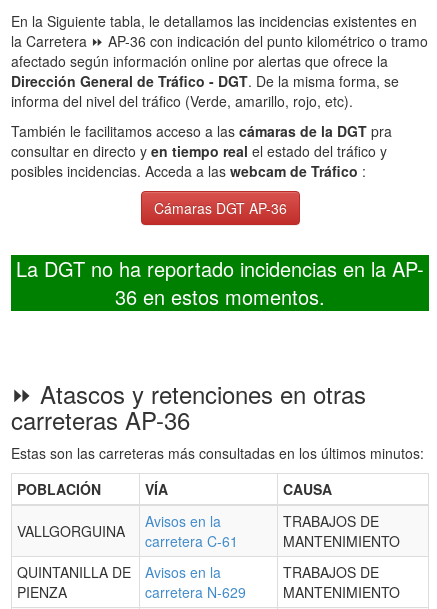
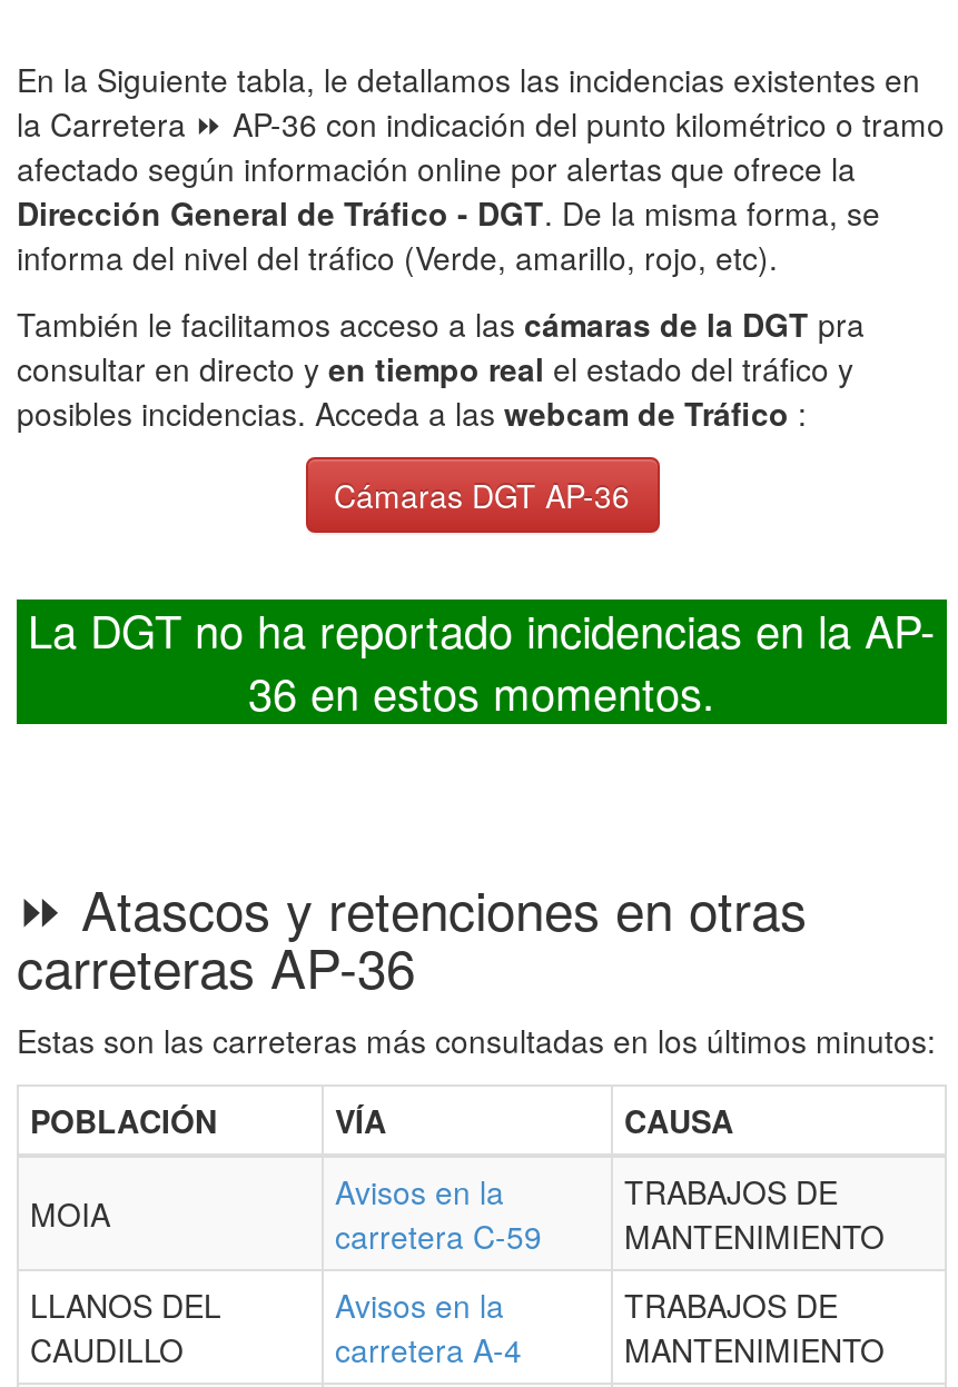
- VALLGORGUINA
+ MOIA

- carretera C-61
+ carretera C-59

- QUINTANILLA DE
- PIENZA
+ LLANOS DEL
+ CAUDILLO

- carretera N-629
+ carretera A-4
